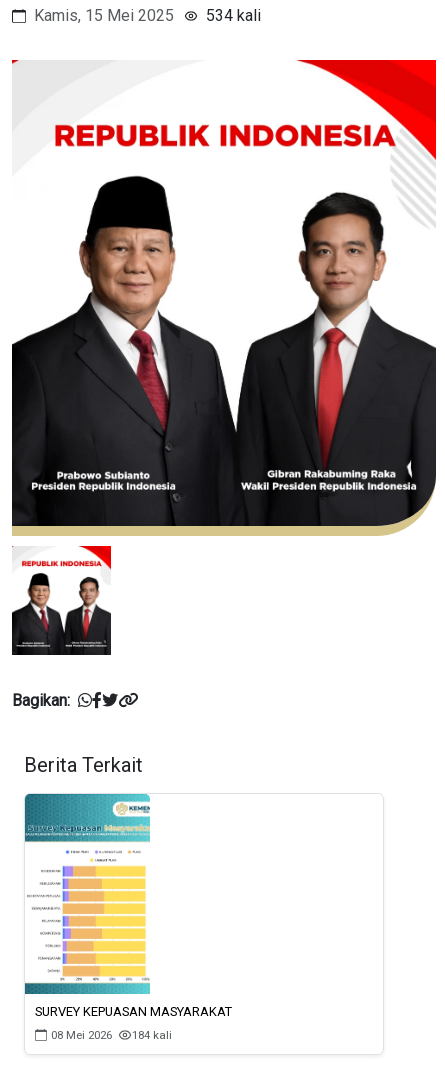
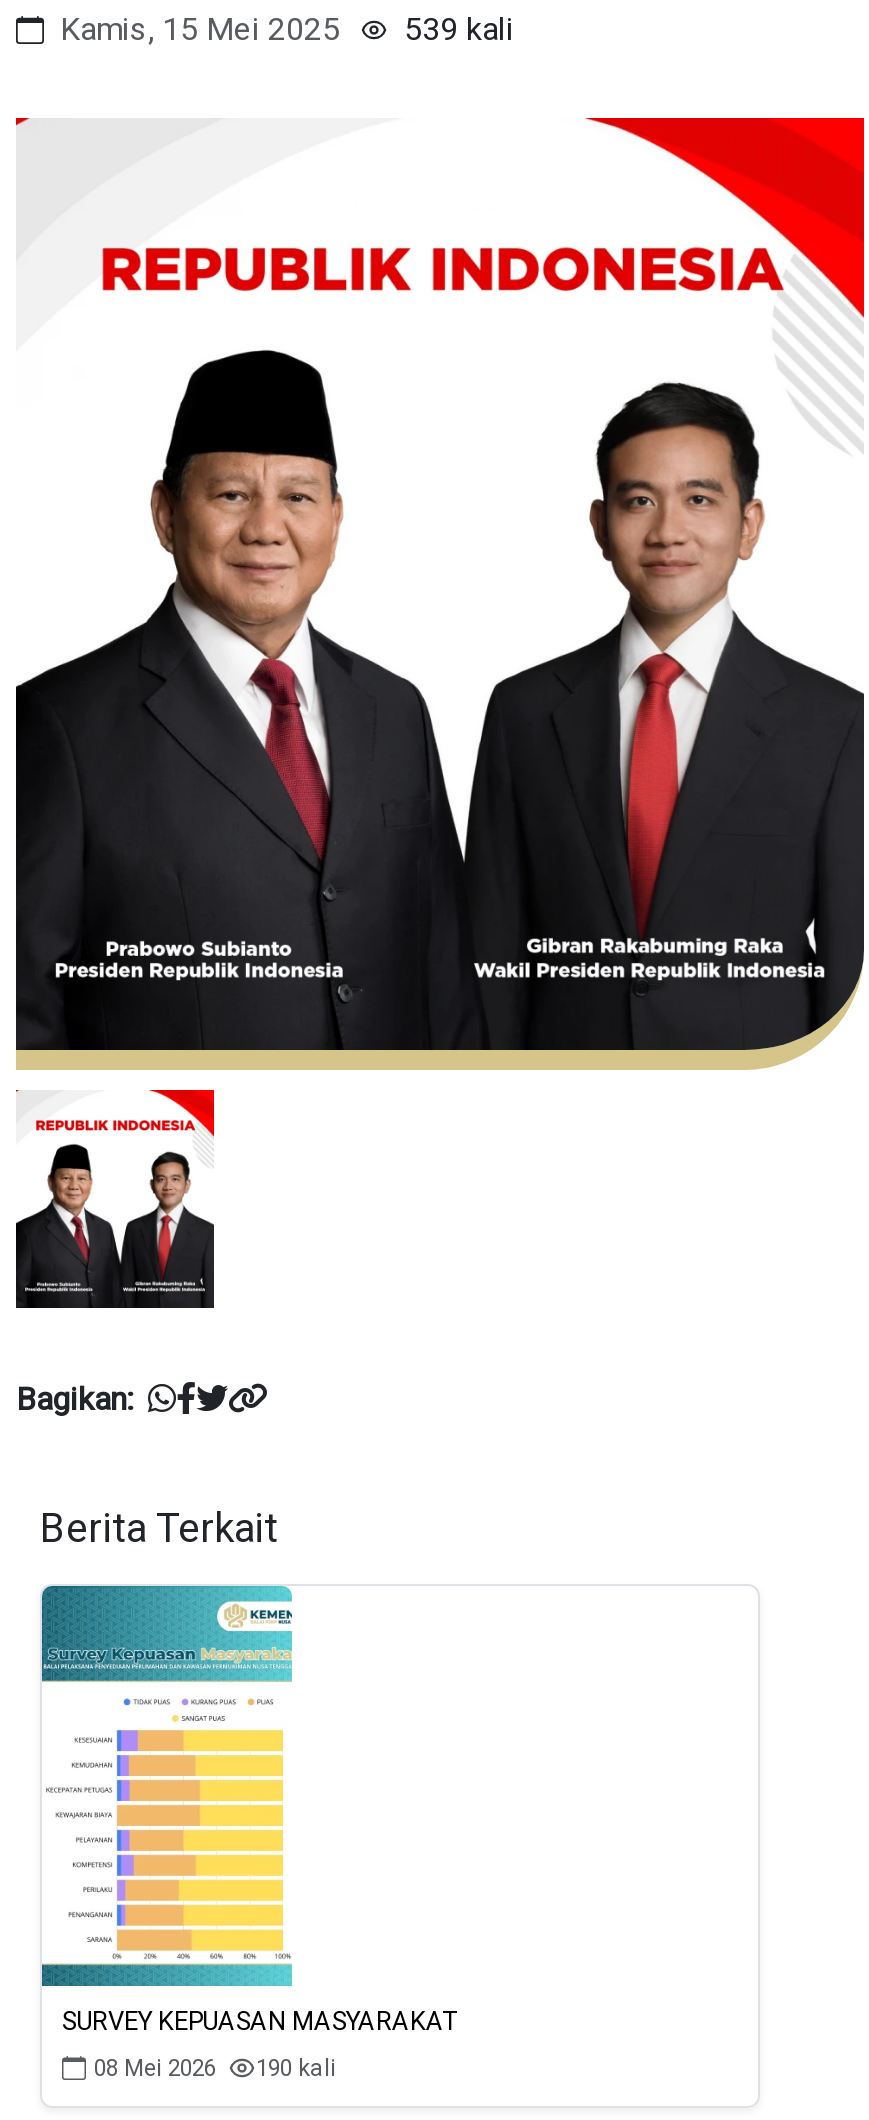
- Kamis, 15 Mei 2025 534 kali
+ Kamis, 15 Mei 2025 539 kali

- 08 Mei 2026 184 kali
+ 08 Mei 2026 190 kali
